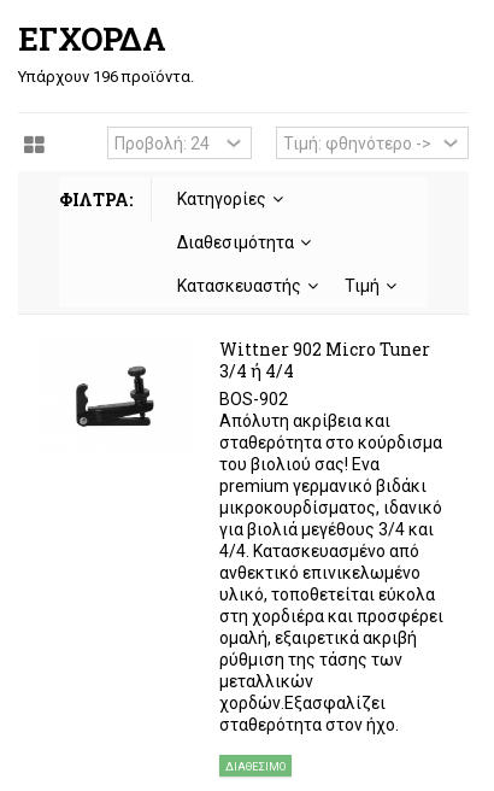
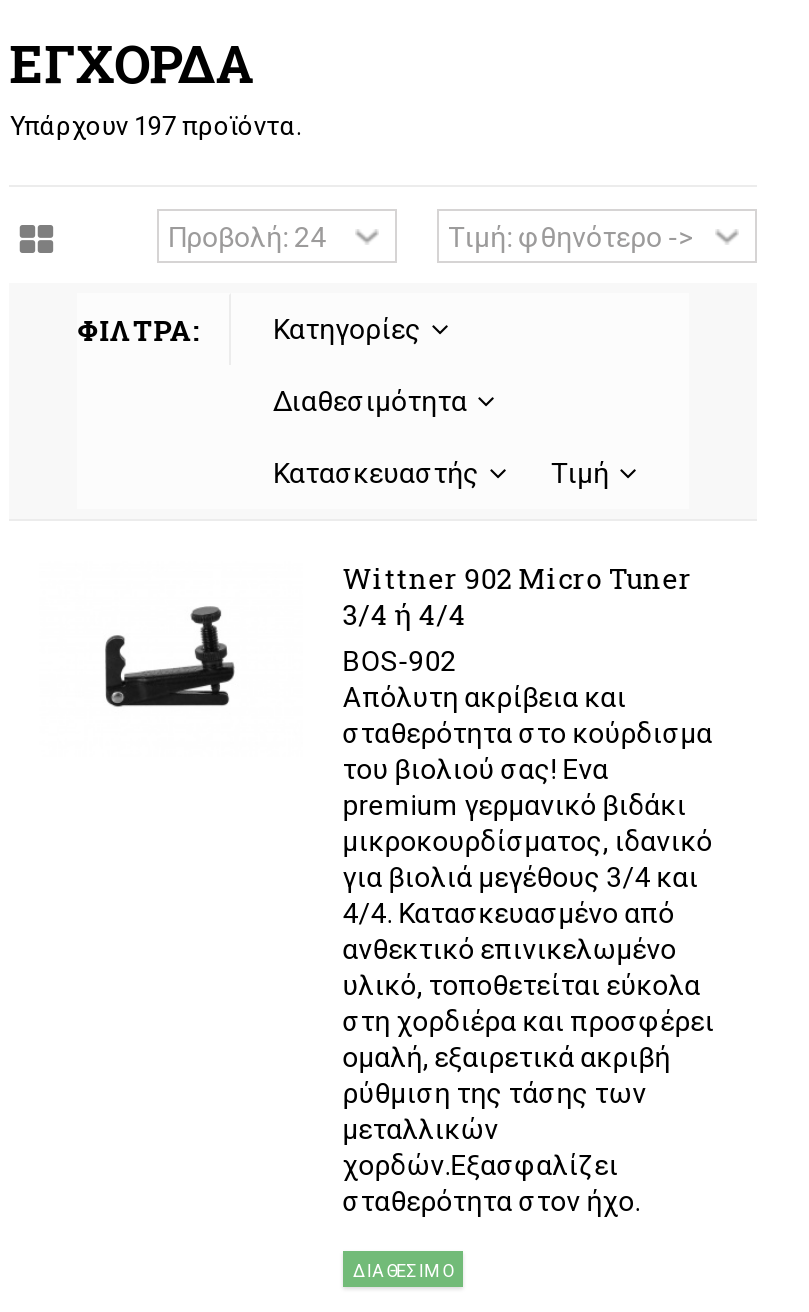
- Υπάρχουν 196 προϊόντα.
+ Υπάρχουν 197 προϊόντα.
